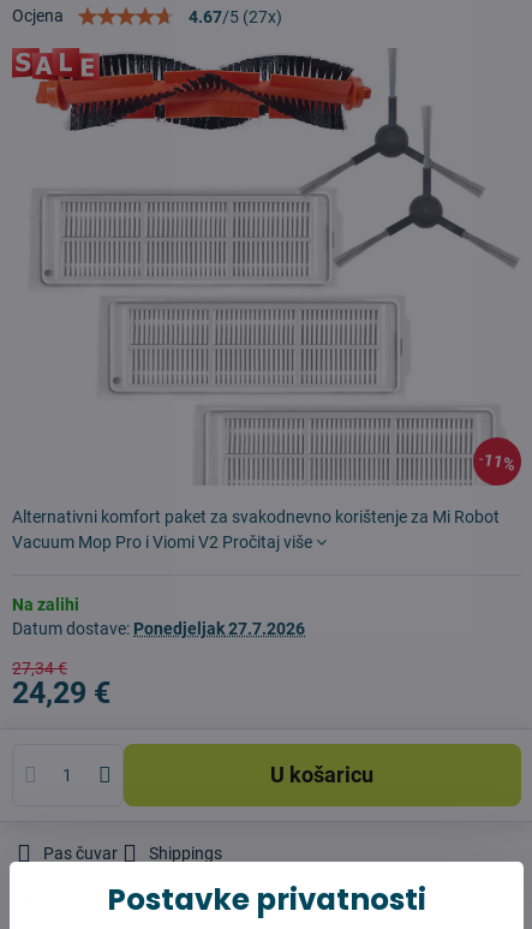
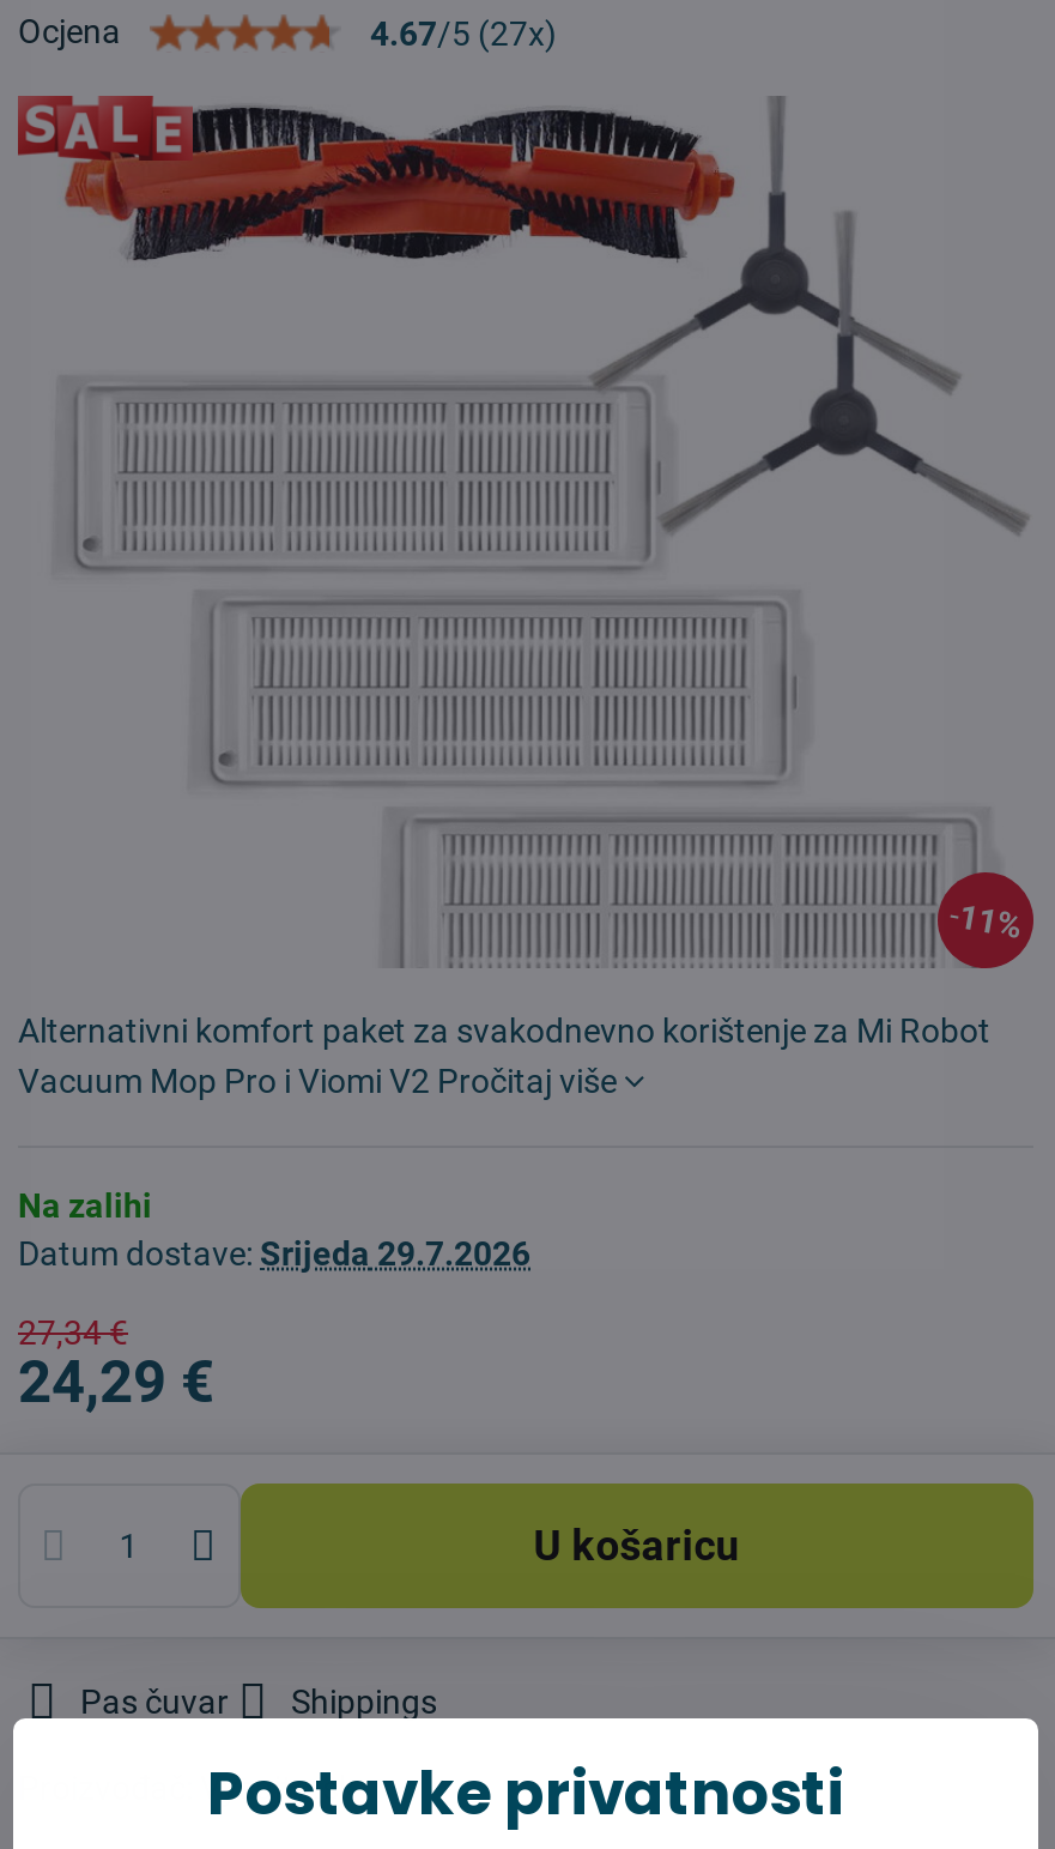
- Datum dostave: Ponedjeljak 27.7.2026
+ Datum dostave: Srijeda 29.7.2026
